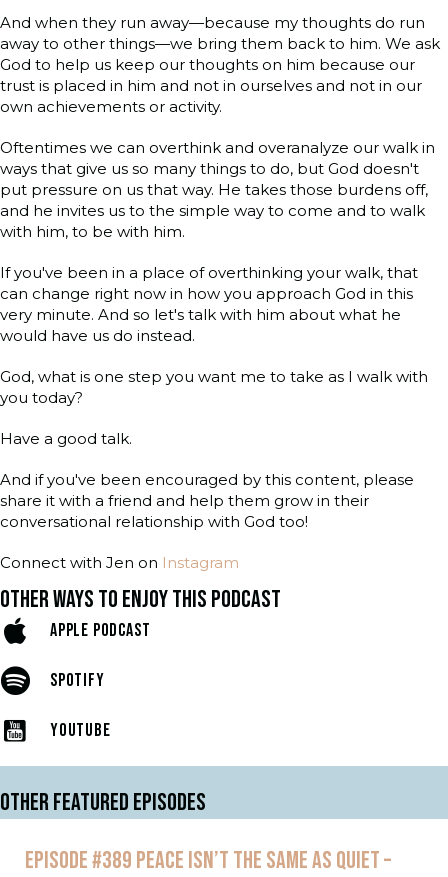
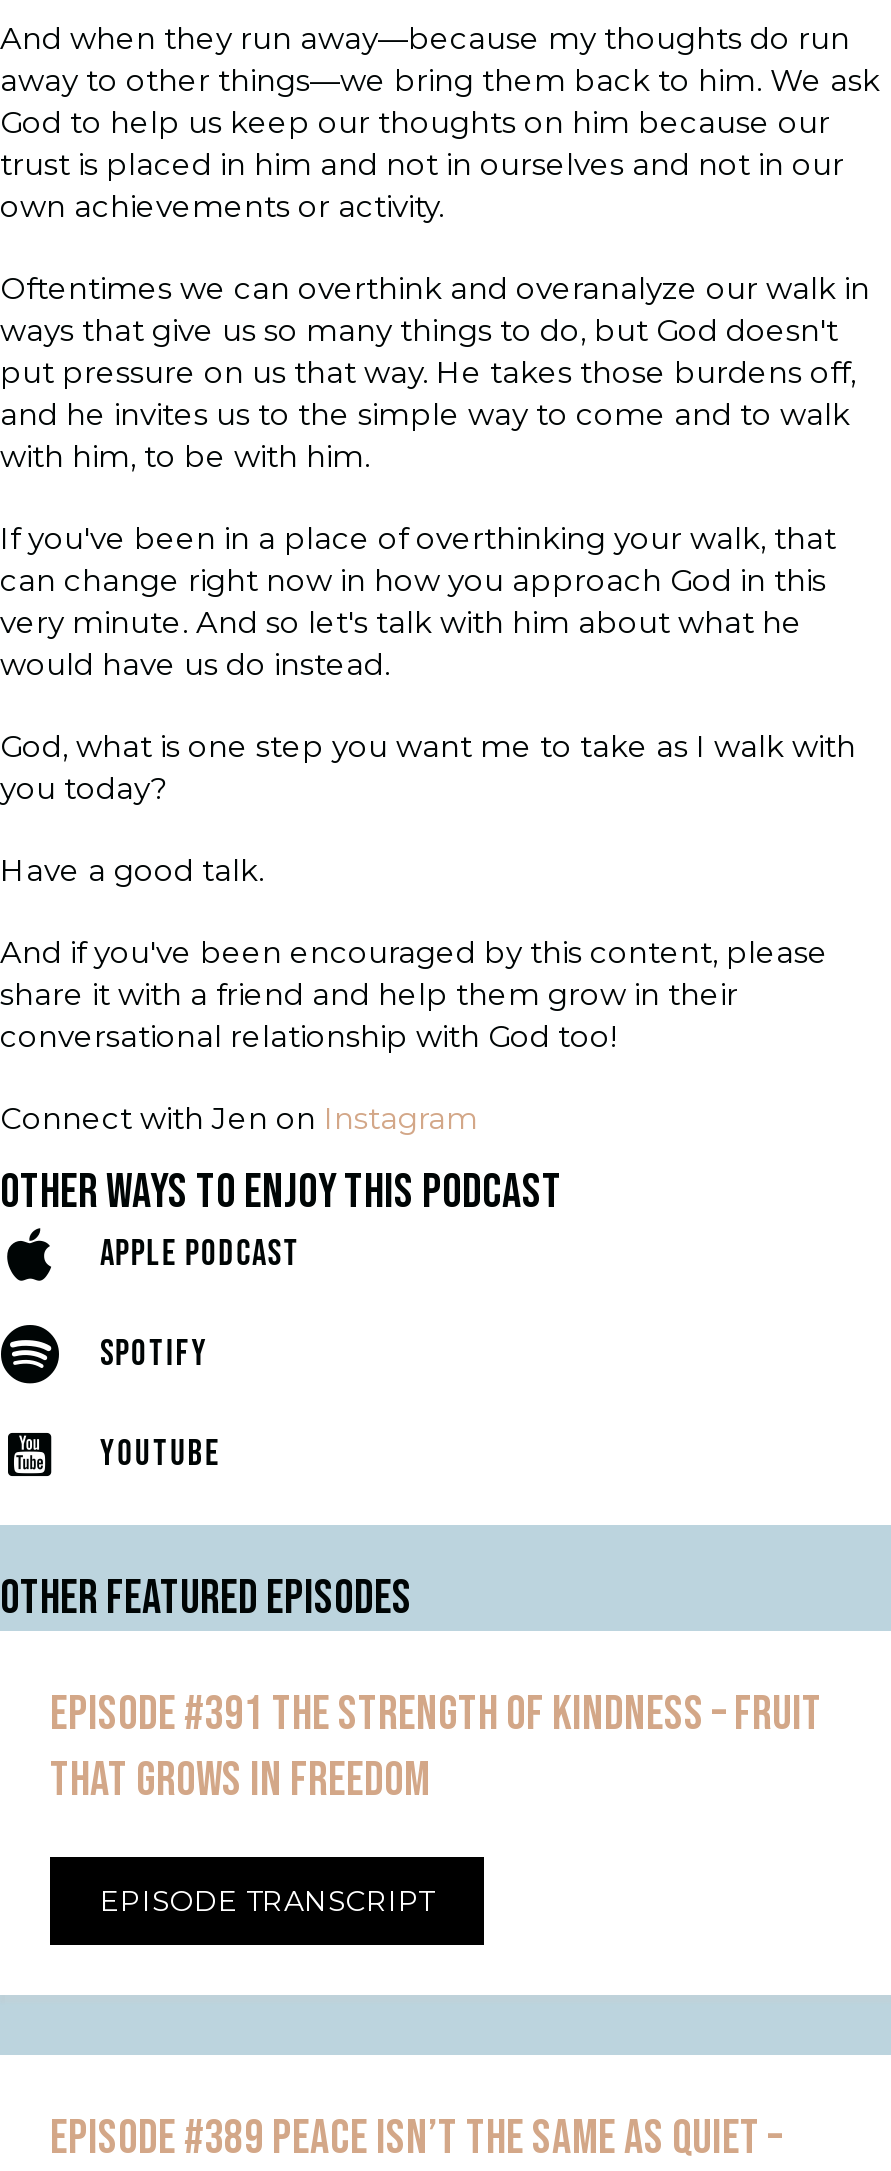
+ EPISODE #391 THE STRENGTH OF KINDNESS – FRUIT
+ THAT GROWS IN FREEDOM
+ EPISODE TRANSCRIPT
